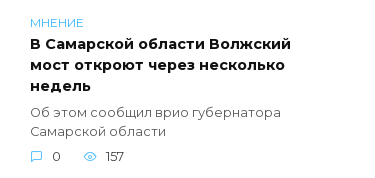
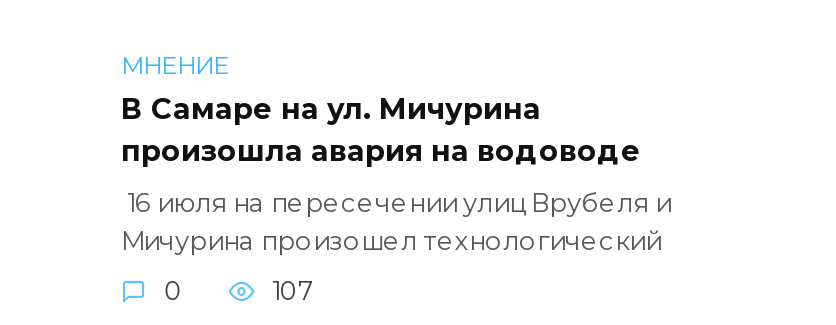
- В Самарской области Волжский
- мост откроют через несколько
- недель
+ В Самаре на ул. Мичурина
+ произошла авария на водоводе

- Об этом сообщил врио губернатора
- Самарской области
+ 16 июля на пересечении улиц Врубеля и
+ Мичурина произошел технологический

- 157
+ 107
